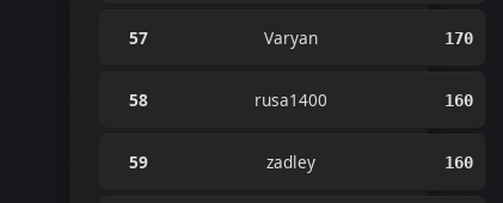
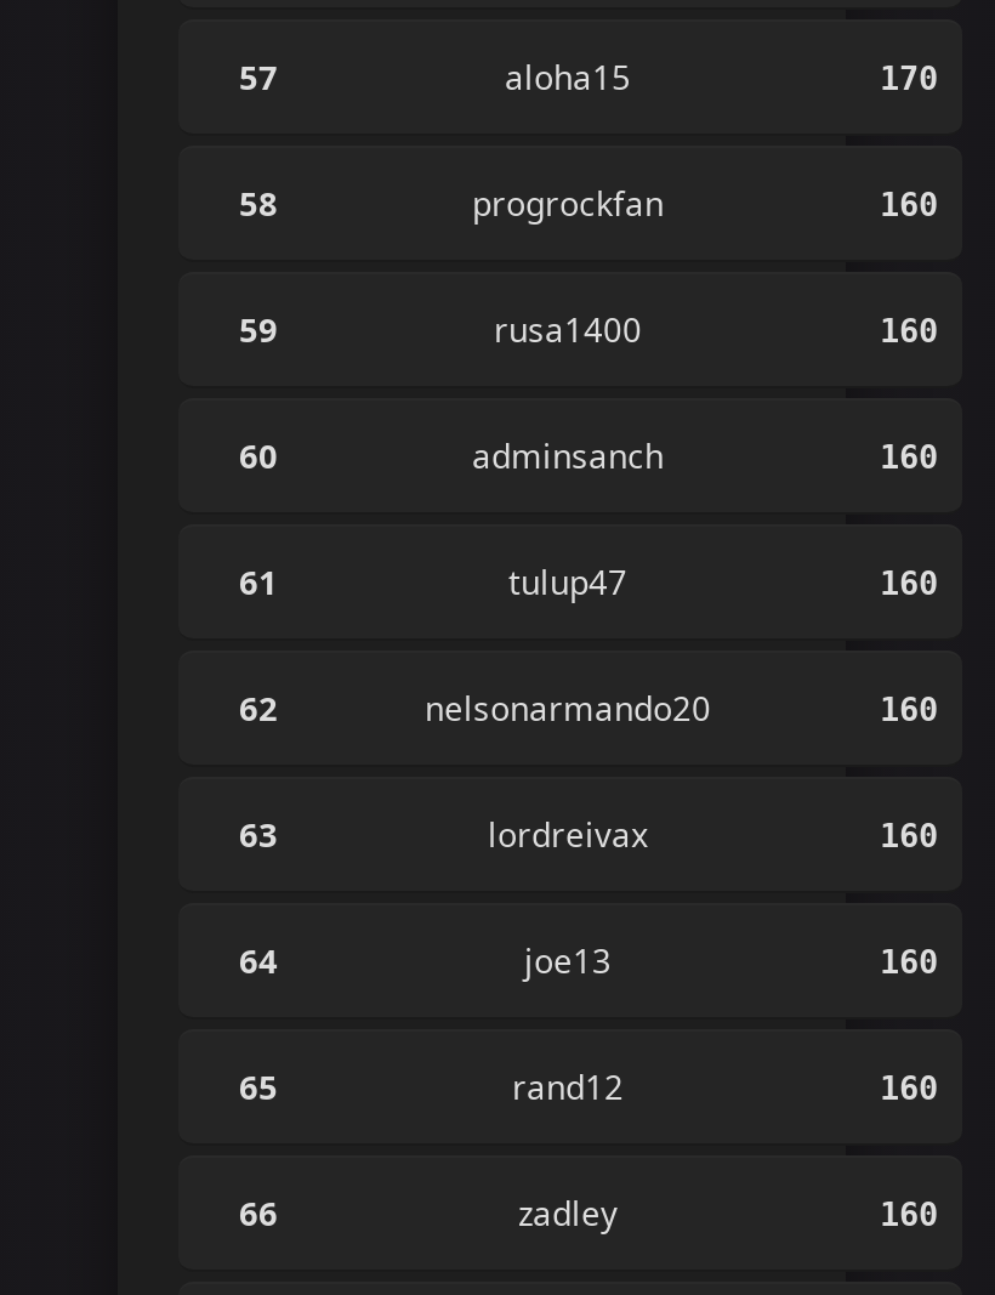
- Varyan
+ aloha15

+ progrockfan
+ 160
+ 59

- 59
+ 60
+ adminsanch
+ 160
+ 61
+ tulup47
+ 160
+ 62
+ nelsonarmando20
+ 160
+ 63
+ lordreivax
+ 160
+ 64
+ joe13
+ 160
+ 65
+ rand12
+ 160
+ 66
